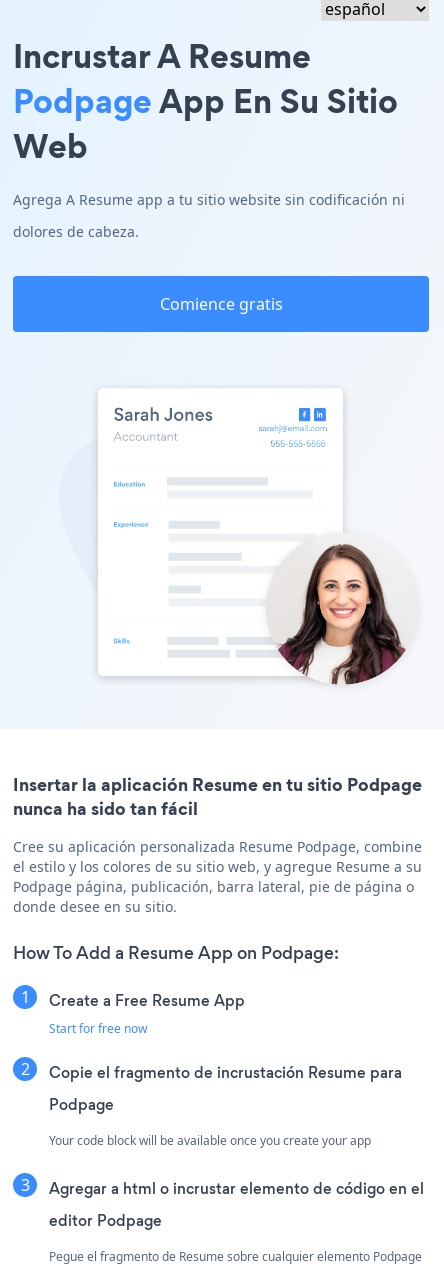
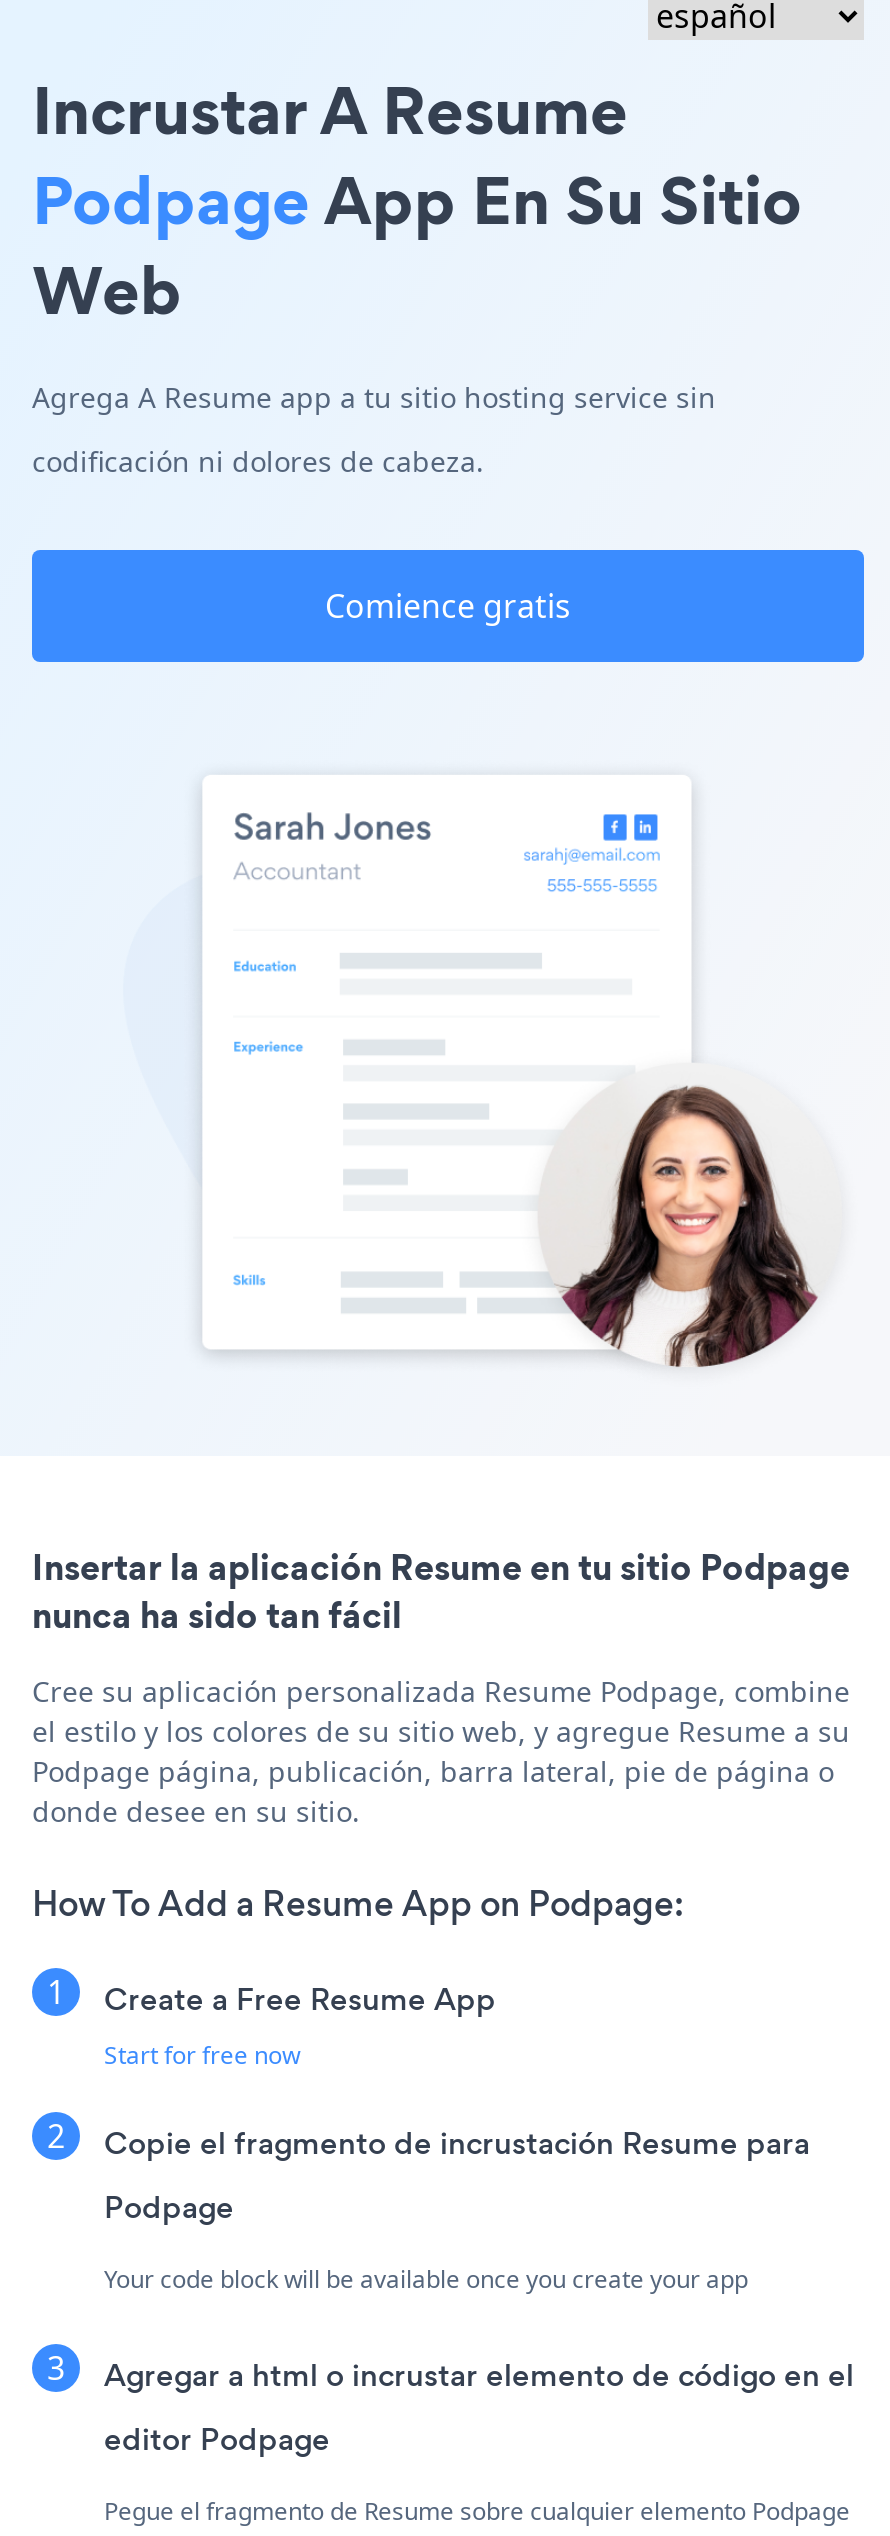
- Agrega A Resume app a tu sitio website sin codificación ni
+ Agrega A Resume app a tu sitio hosting service sin

- dolores de cabeza.
+ codificación ni dolores de cabeza.
